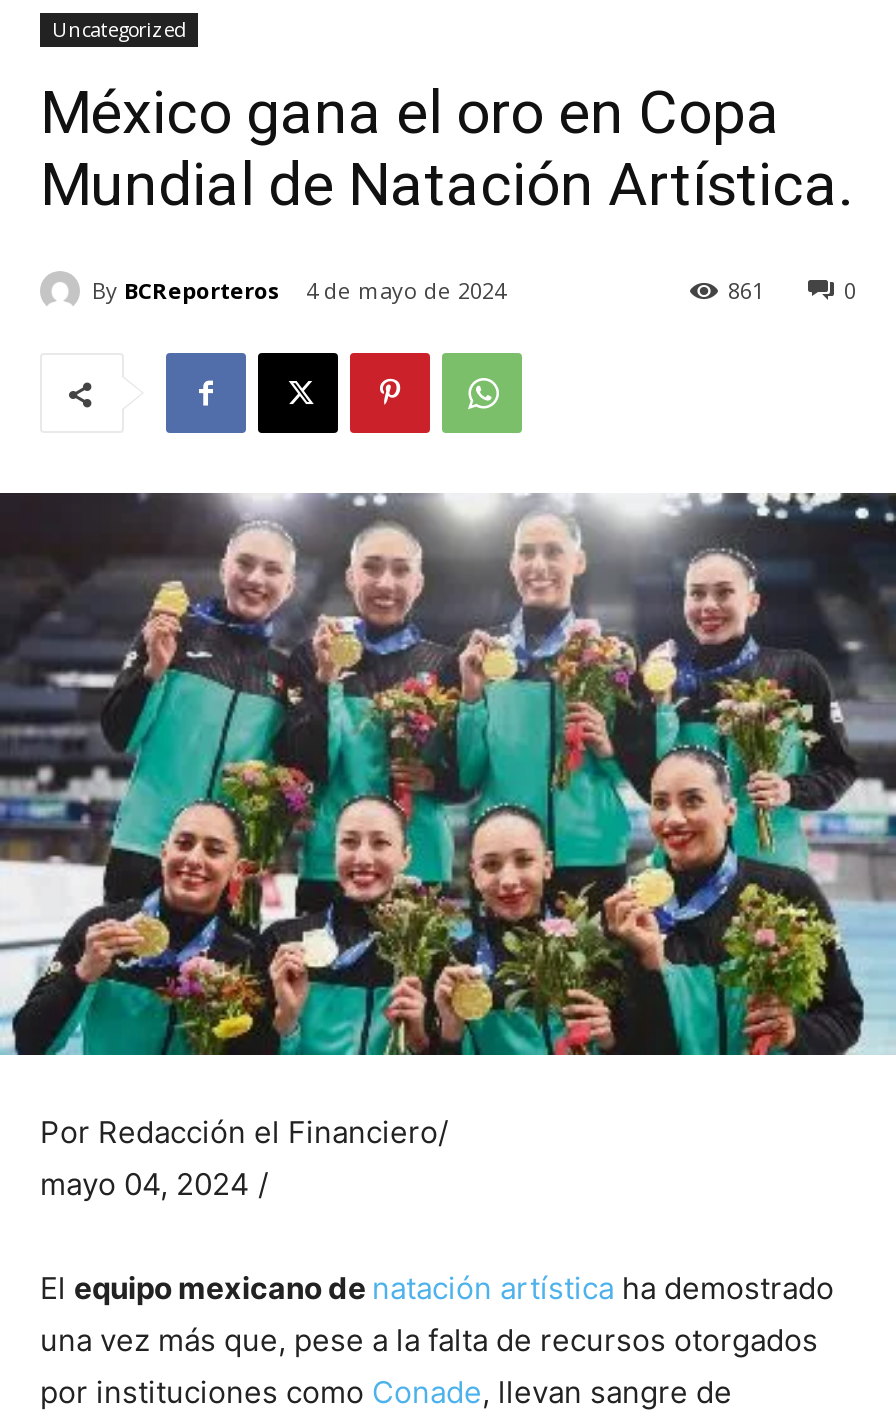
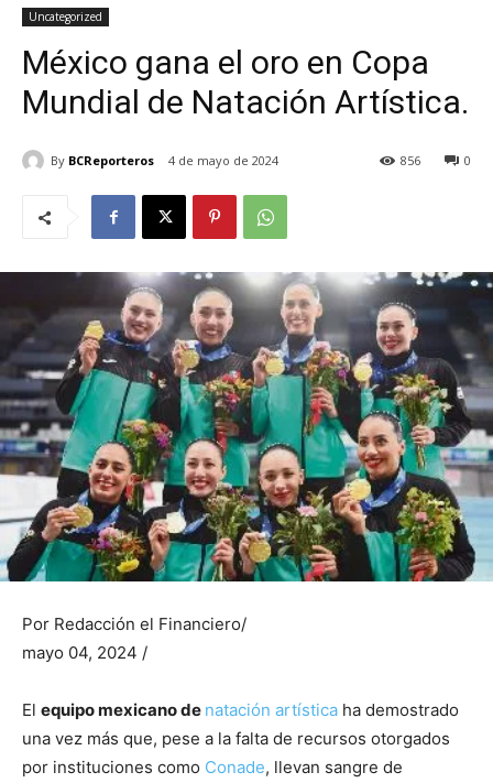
- 861
+ 856
